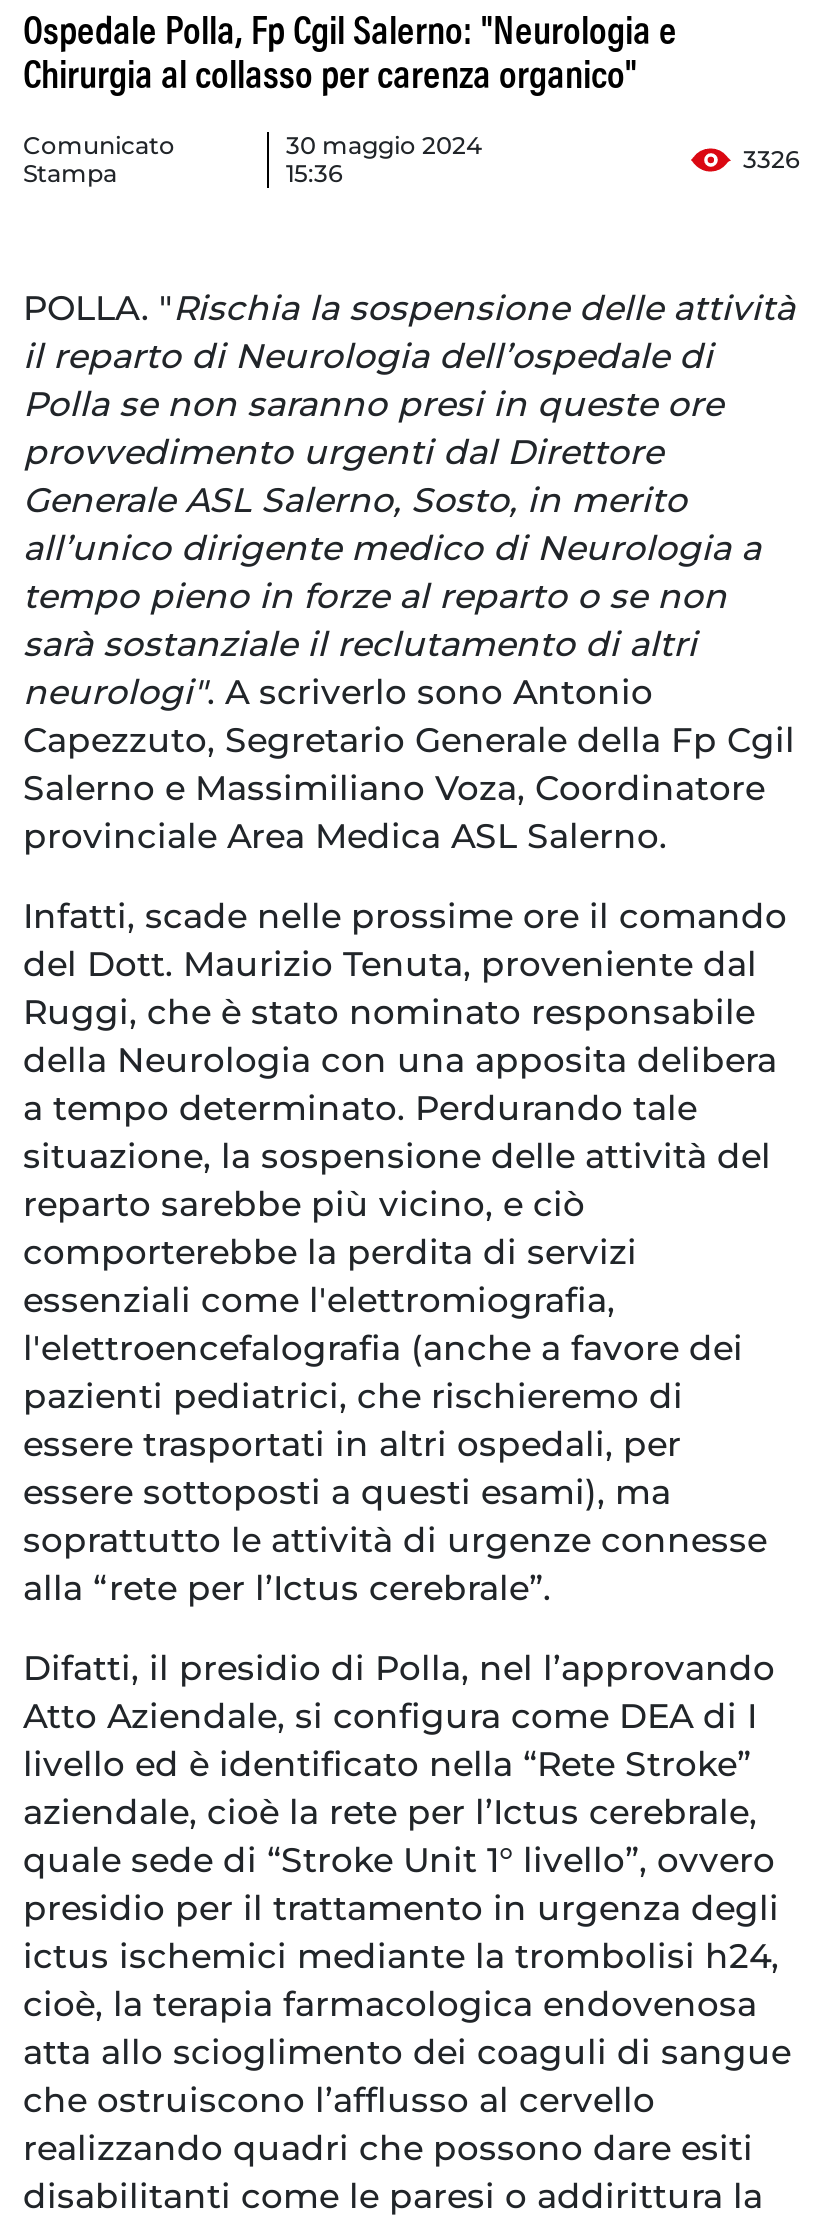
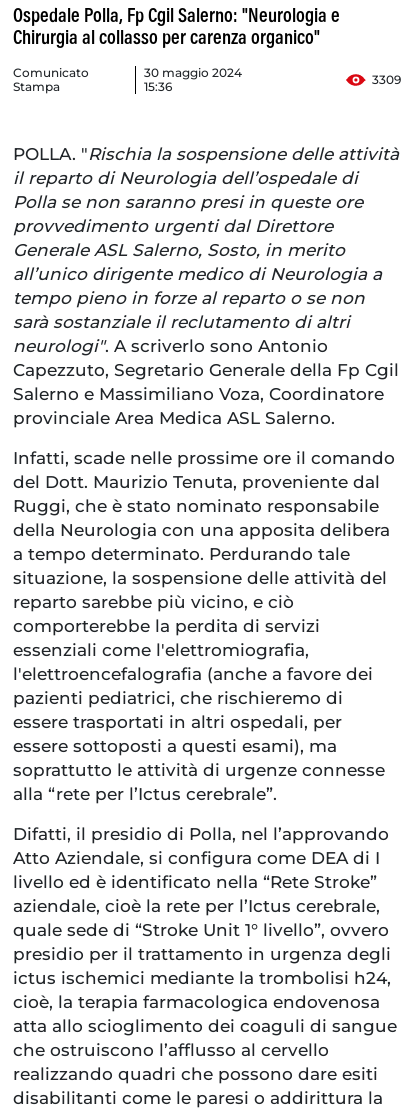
- 3326
+ 3309
